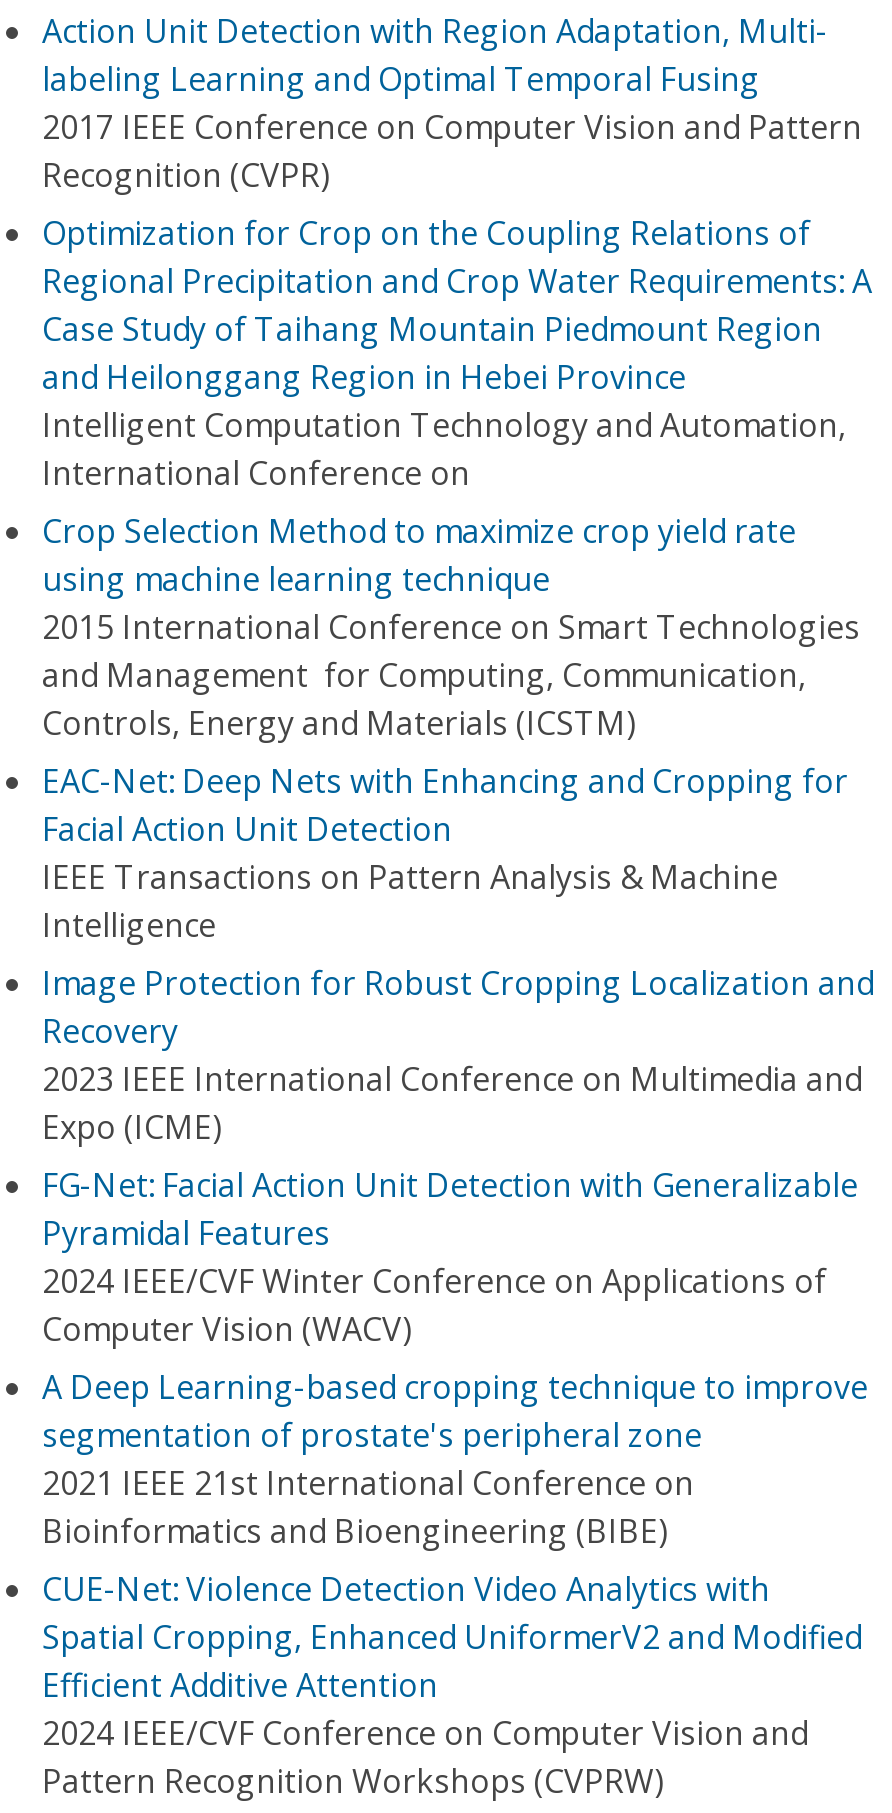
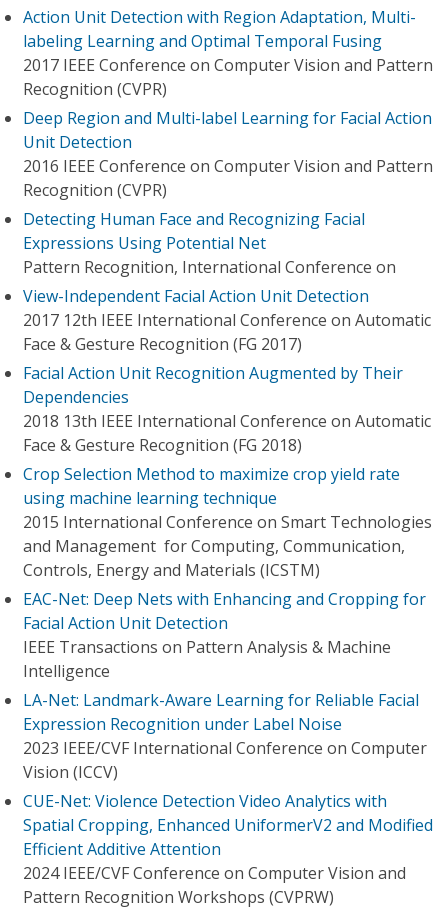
- Optimization for Crop on the Coupling Relations of
- Regional Precipitation and Crop Water Requirements: A
- Case Study of Taihang Mountain Piedmount Region
- and Heilonggang Region in Hebei Province
- Intelligent Computation Technology and Automation,
- International Conference on
+ Deep Region and Multi-label Learning for Facial Action
+ Unit Detection
+ 2016 IEEE Conference on Computer Vision and Pattern
+ Recognition (CVPR)
+ Detecting Human Face and Recognizing Facial
+ Expressions Using Potential Net
+ Pattern Recognition, International Conference on
+ View-Independent Facial Action Unit Detection
+ 2017 12th IEEE International Conference on Automatic
+ Face & Gesture Recognition (FG 2017)
+ Facial Action Unit Recognition Augmented by Their
+ Dependencies
+ 2018 13th IEEE International Conference on Automatic
+ Face & Gesture Recognition (FG 2018)

moved down: Crop Selection Method to maximize crop yield rate | using machine learning technique | 2015 International Conference on Smart Technologies | ... | IEEE Transactions on Pattern Analysis & Machine | Intelligence

- Image Protection for Robust Cropping Localization and
- Recovery
- 2023 IEEE International Conference on Multimedia and
- Expo (ICME)
- FG-Net: Facial Action Unit Detection with Generalizable
- Pyramidal Features
- 2024 IEEE/CVF Winter Conference on Applications of
- Computer Vision (WACV)
- A Deep Learning-based cropping technique to improve
- segmentation of prostate's peripheral zone
- 2021 IEEE 21st International Conference on
- Bioinformatics and Bioengineering (BIBE)
+ LA-Net: Landmark-Aware Learning for Reliable Facial
+ Expression Recognition under Label Noise
+ 2023 IEEE/CVF International Conference on Computer
+ Vision (ICCV)
